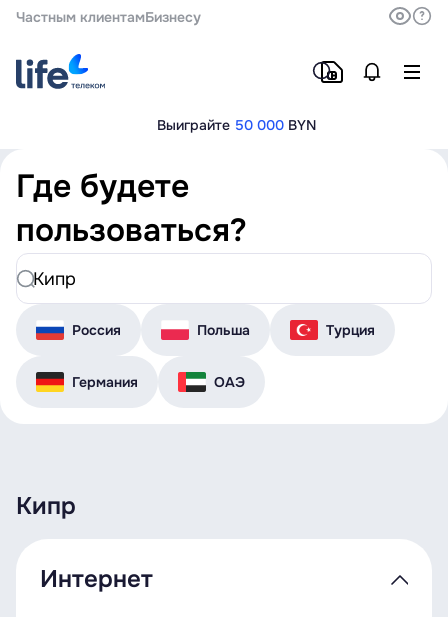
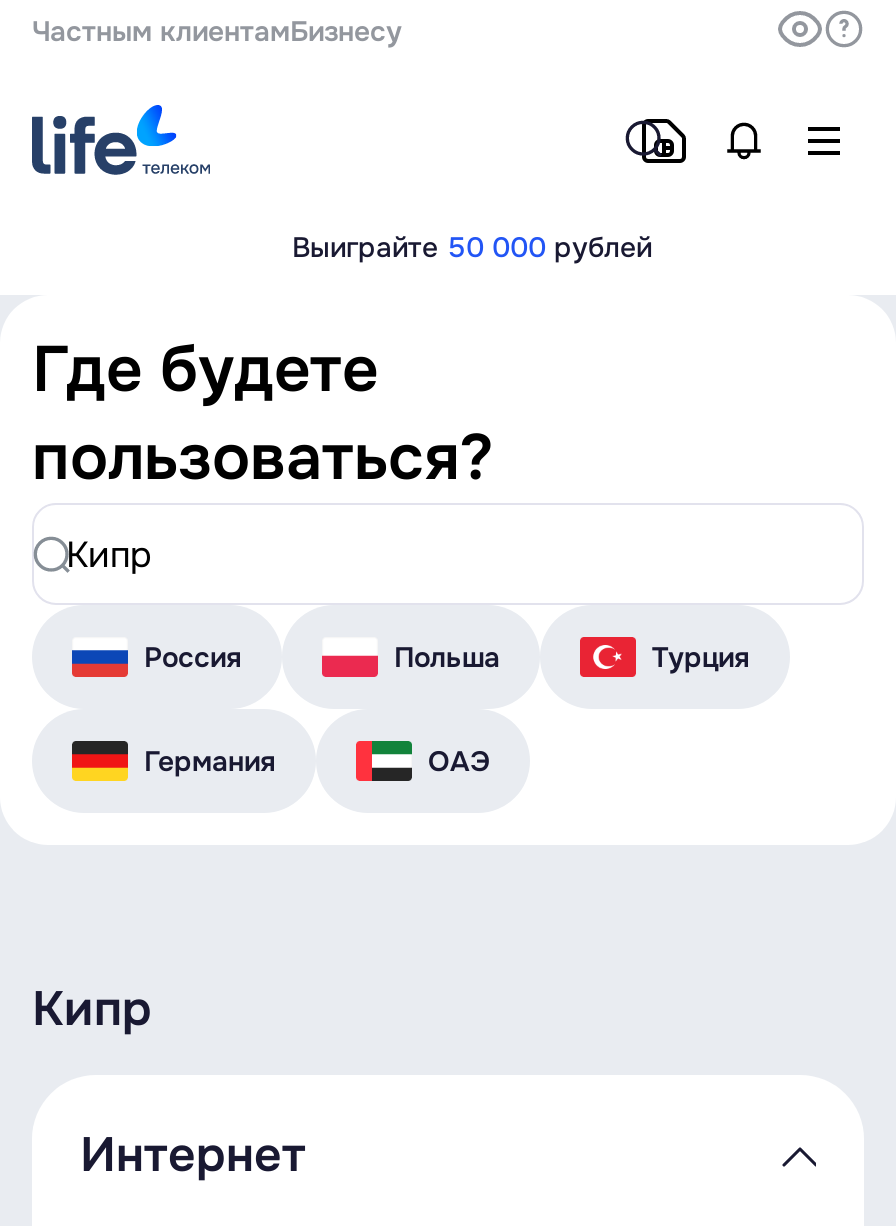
- Выиграйте 50 000 BYN
+ Выиграйте 50 000 рублей
